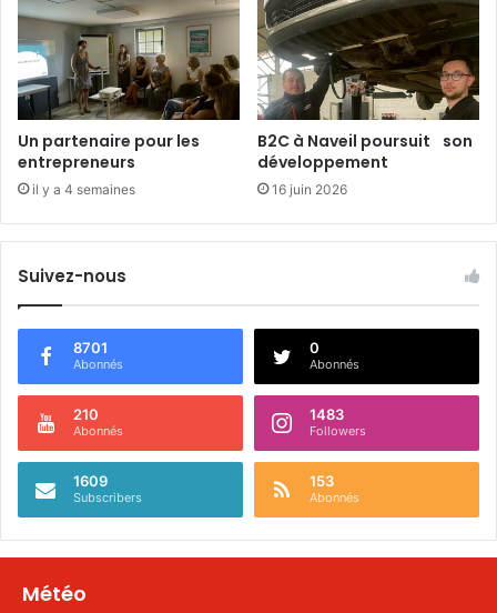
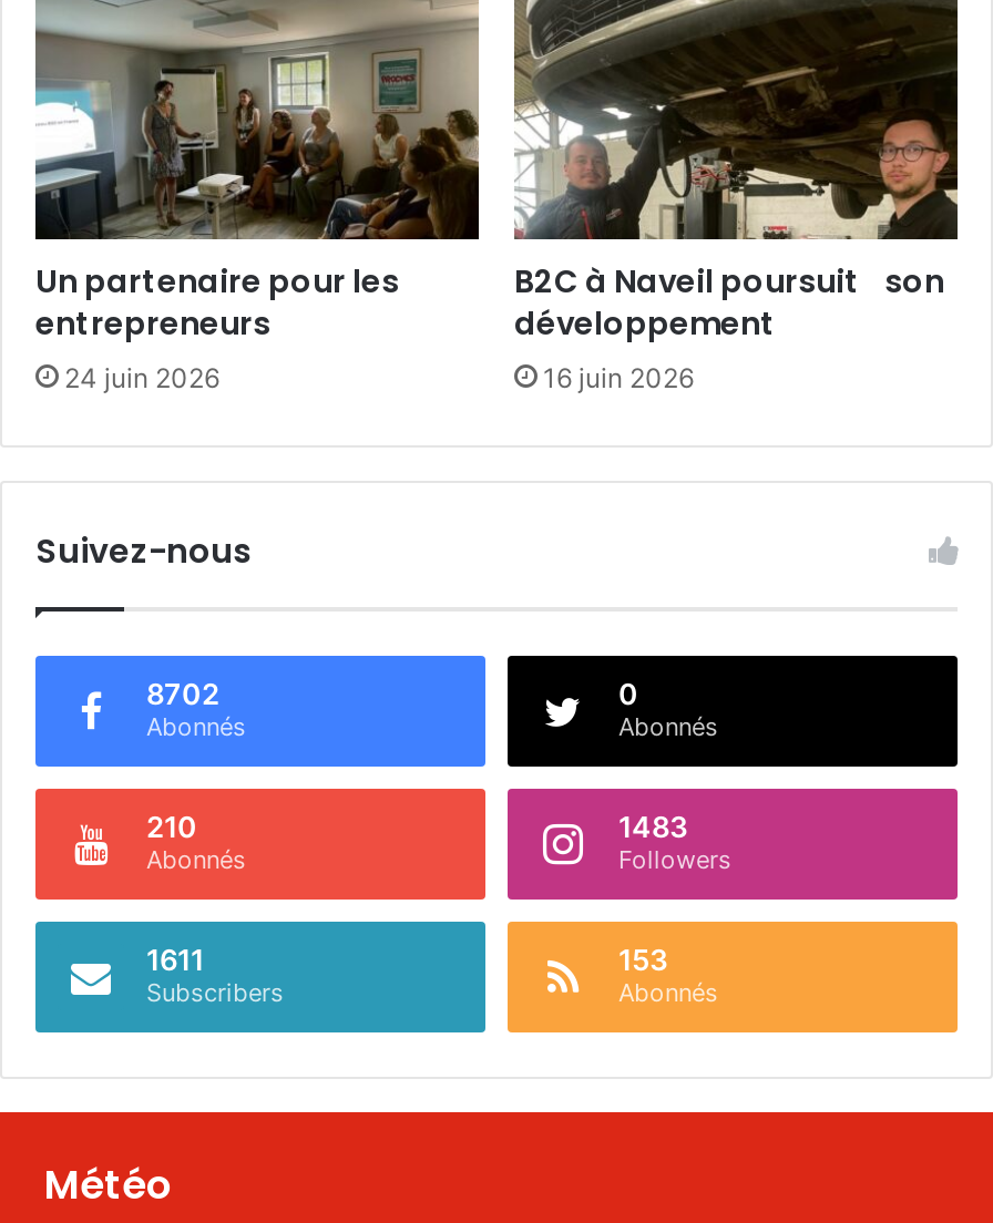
- il y a 4 semaines
+ 24 juin 2026

- 8701
+ 8702

- 1609
+ 1611
